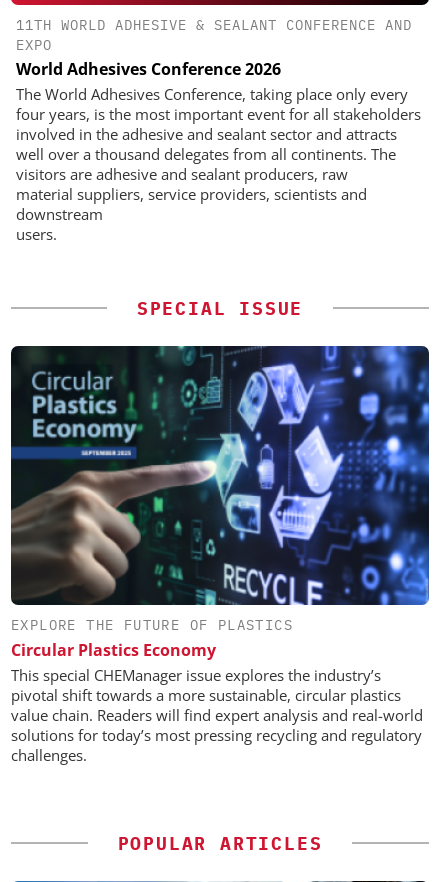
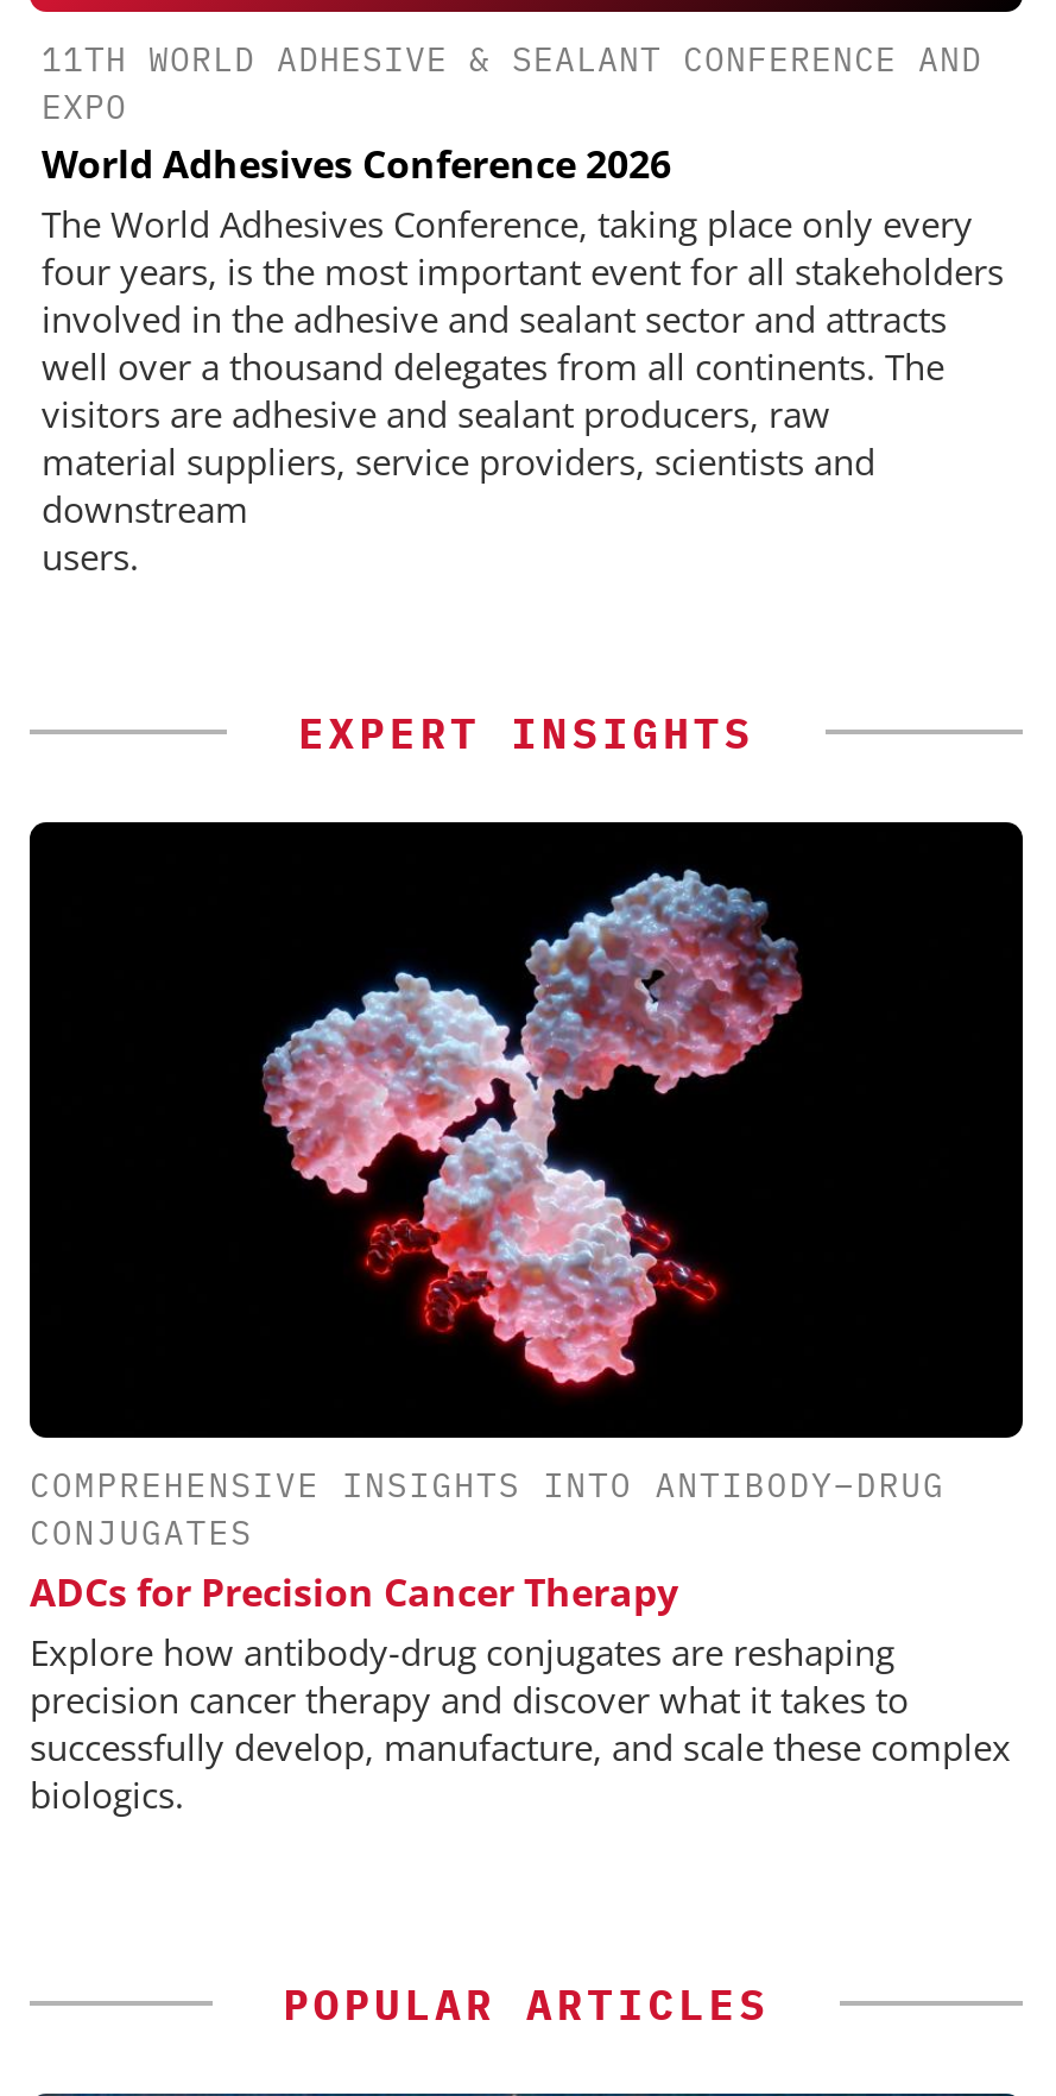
- SPECIAL ISSUE
+ EXPERT INSIGHTS

- [image]
- EXPLORE THE FUTURE OF PLASTICS
- Circular Plastics Economy
- This special CHEManager issue explores the industry’s
- pivotal shift towards a more sustainable, circular plastics
- value chain. Readers will find expert analysis and real-world
- solutions for today’s most pressing recycling and regulatory
- challenges.
+ [image]
+ COMPREHENSIVE INSIGHTS INTO ANTIBODY–DRUG
+ CONJUGATES
+ ADCs for Precision Cancer Therapy
+ Explore how antibody-drug conjugates are reshaping
+ precision cancer therapy and discover what it takes to
+ successfully develop, manufacture, and scale these complex
+ biologics.
